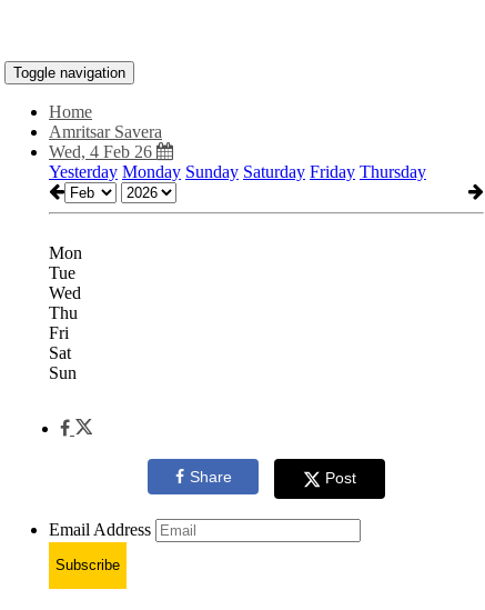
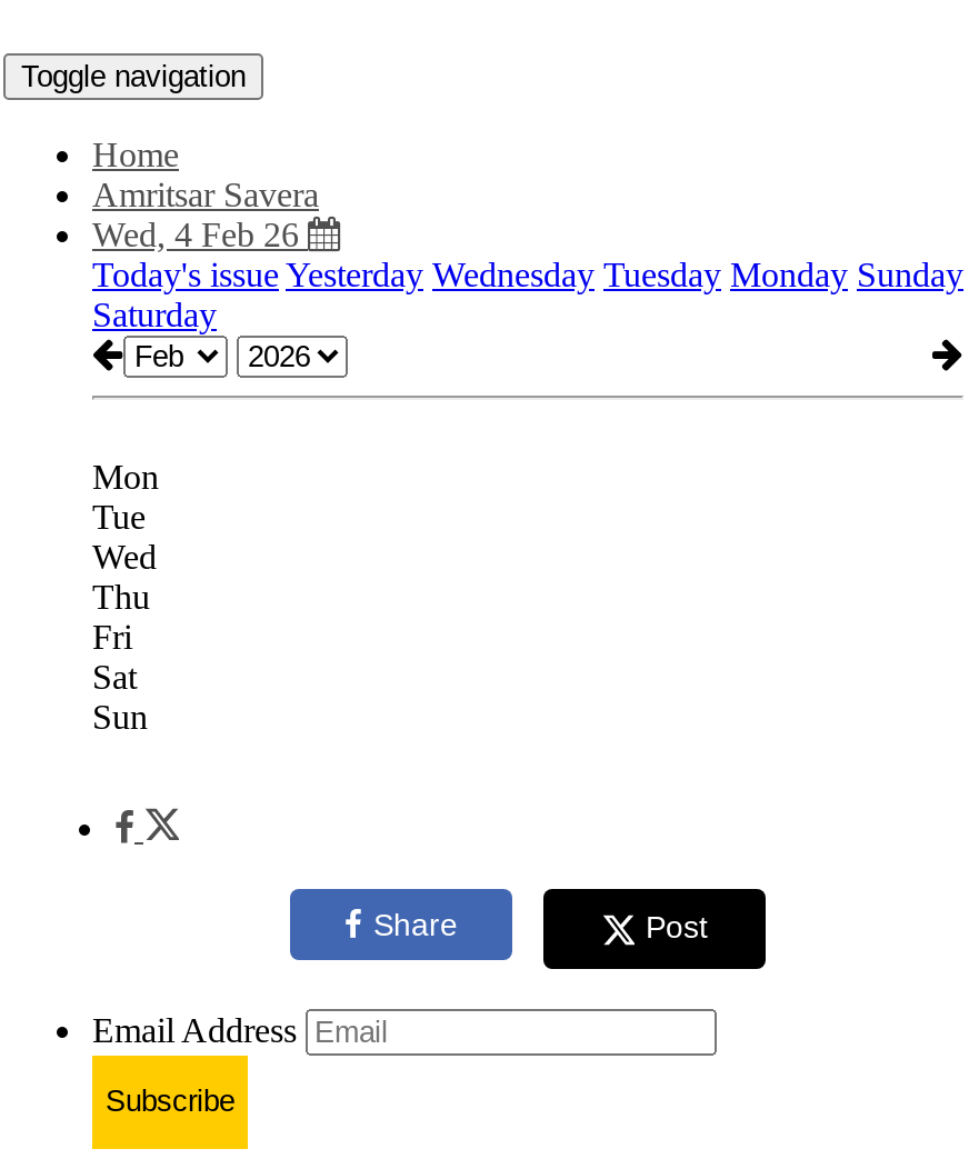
- Yesterday Monday Sunday Saturday Friday Thursday
+ Today's issue Yesterday Wednesday Tuesday Monday Sunday
+ Saturday
